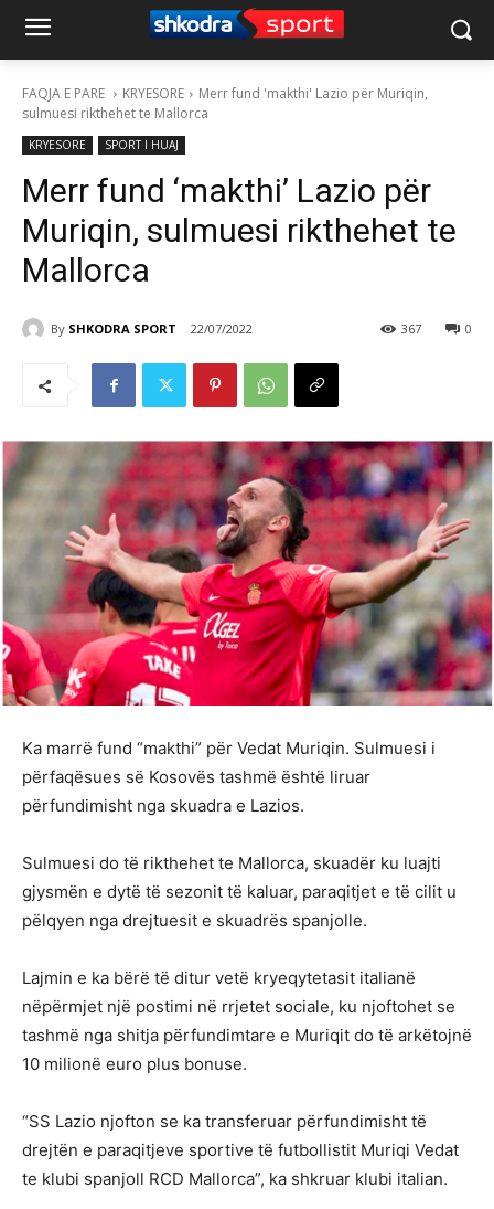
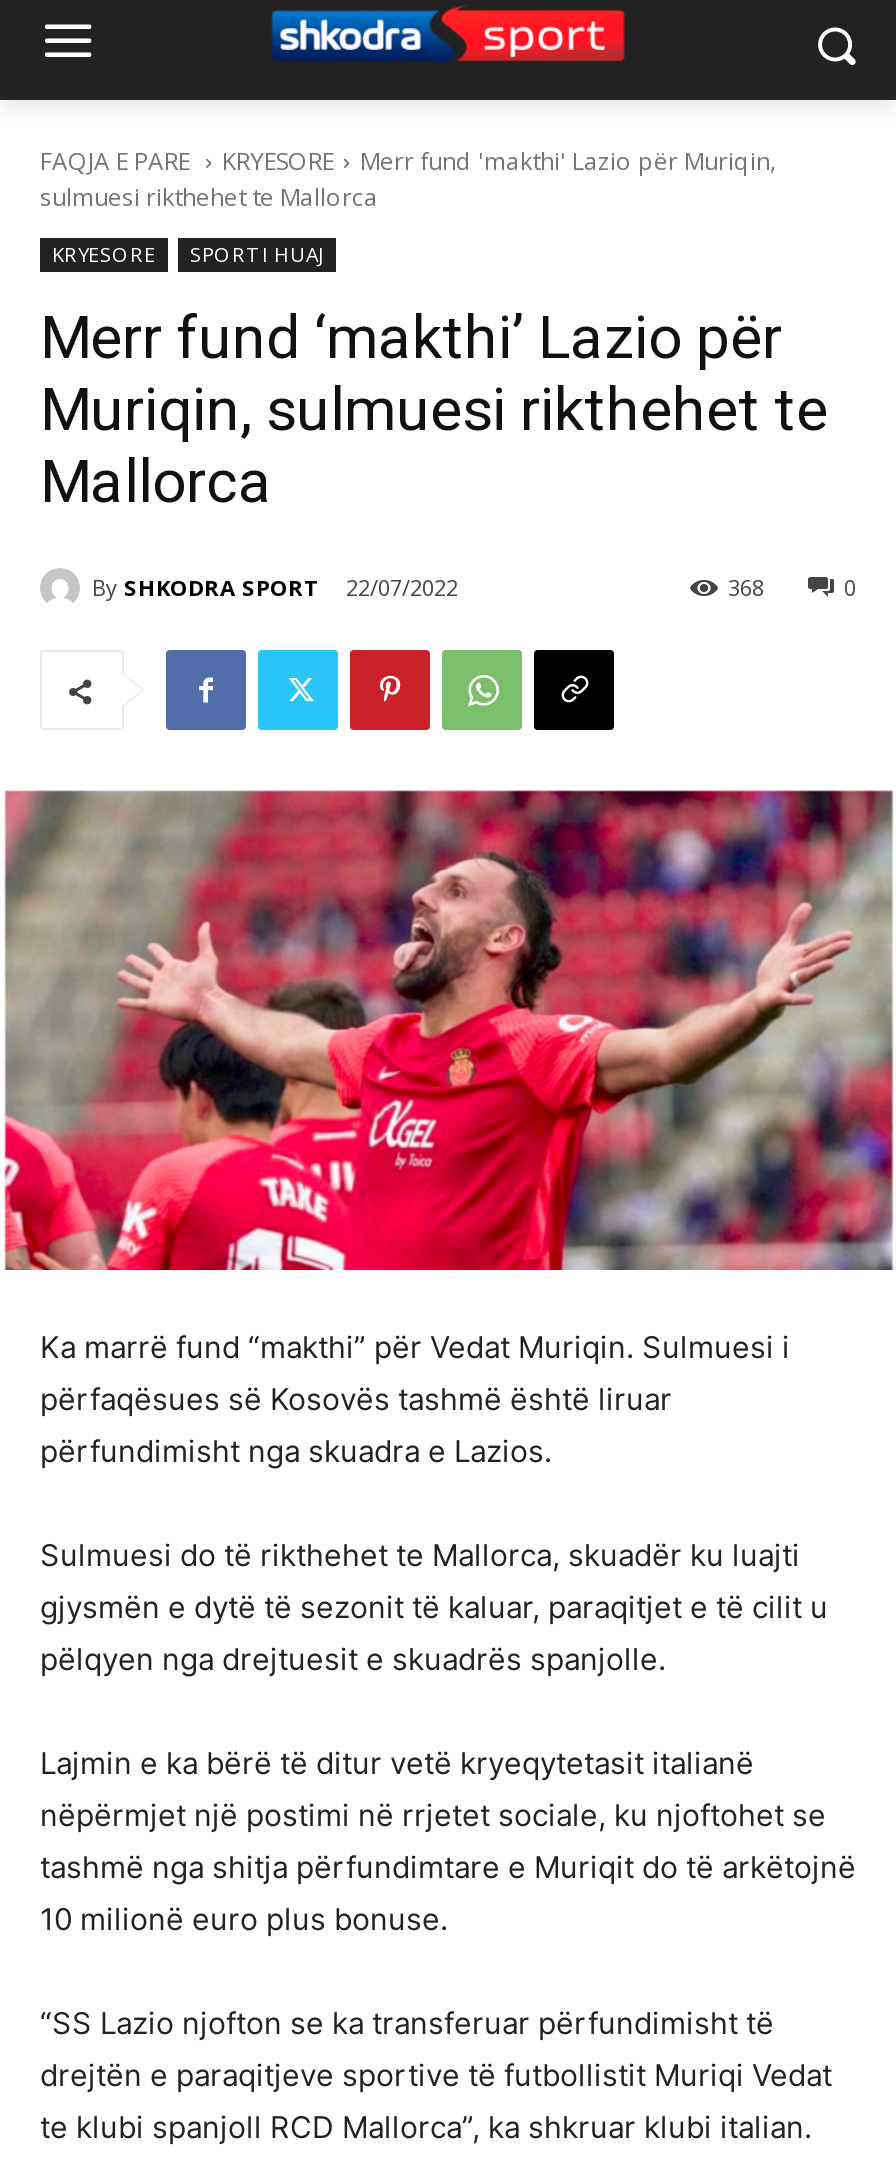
- 367
+ 368
